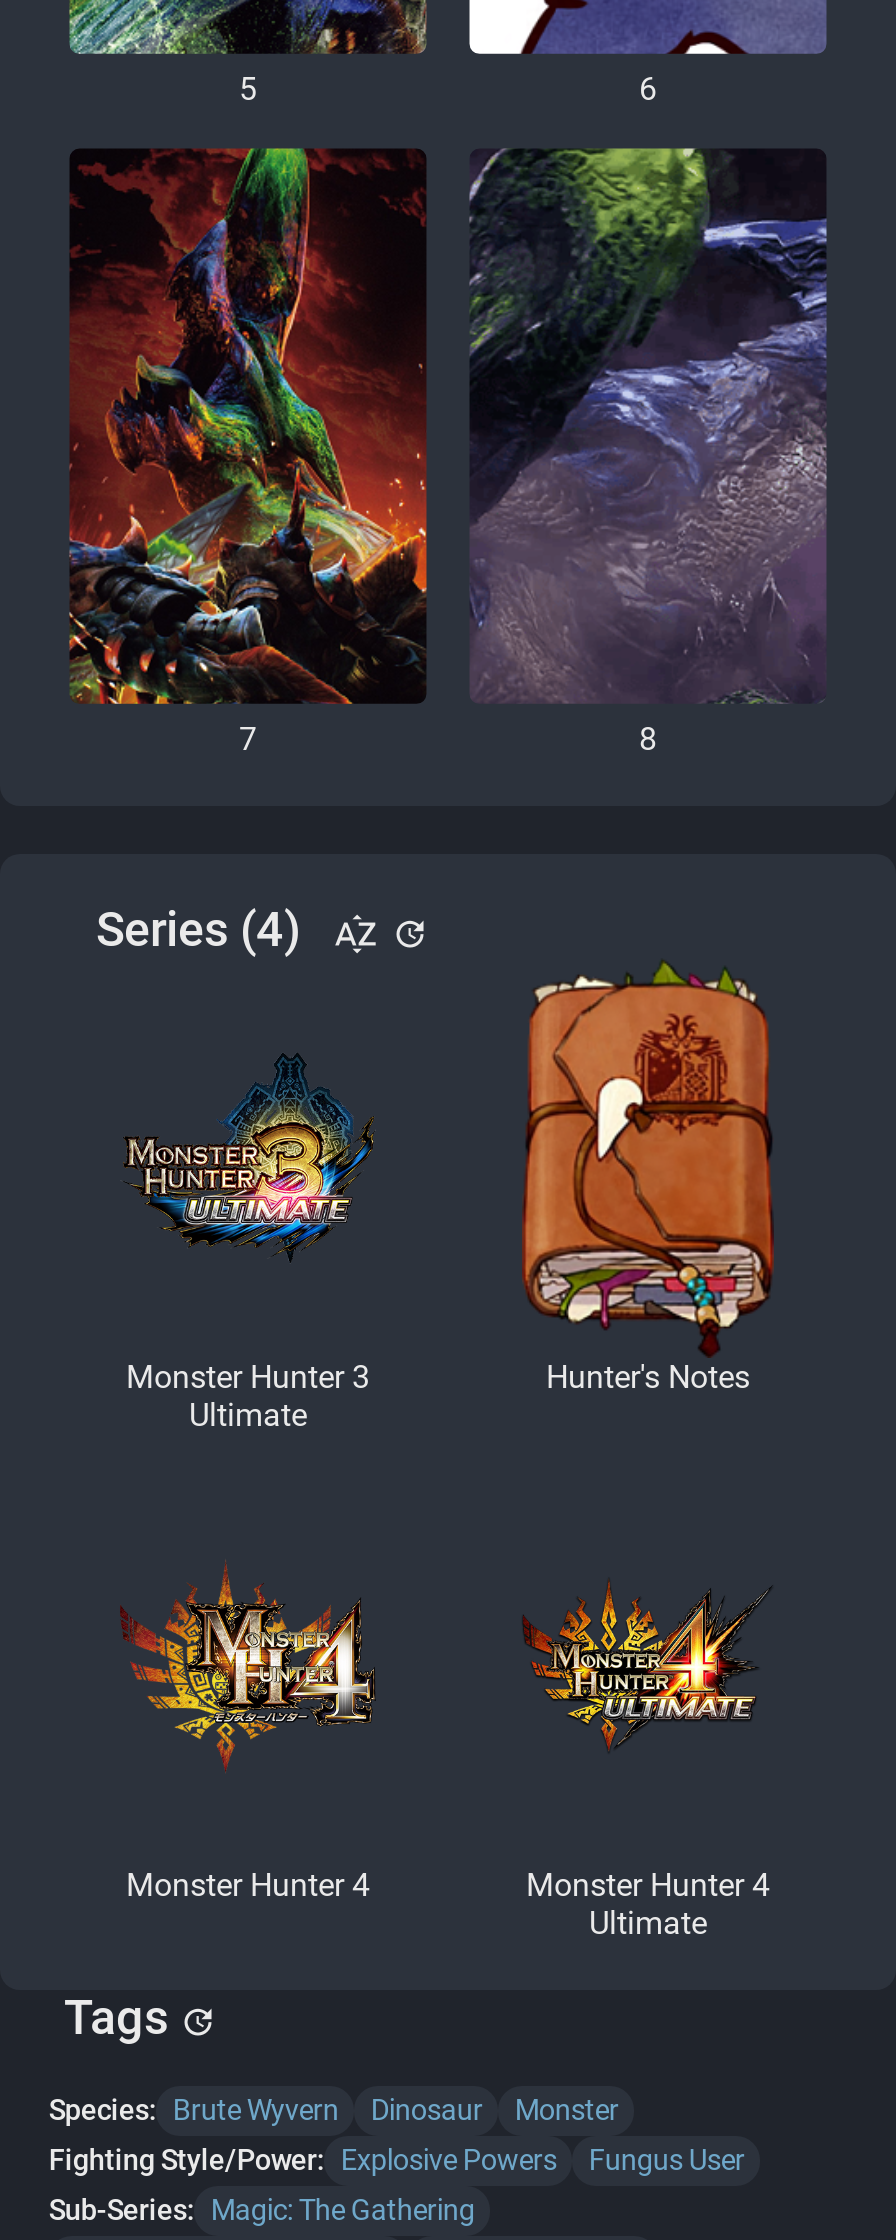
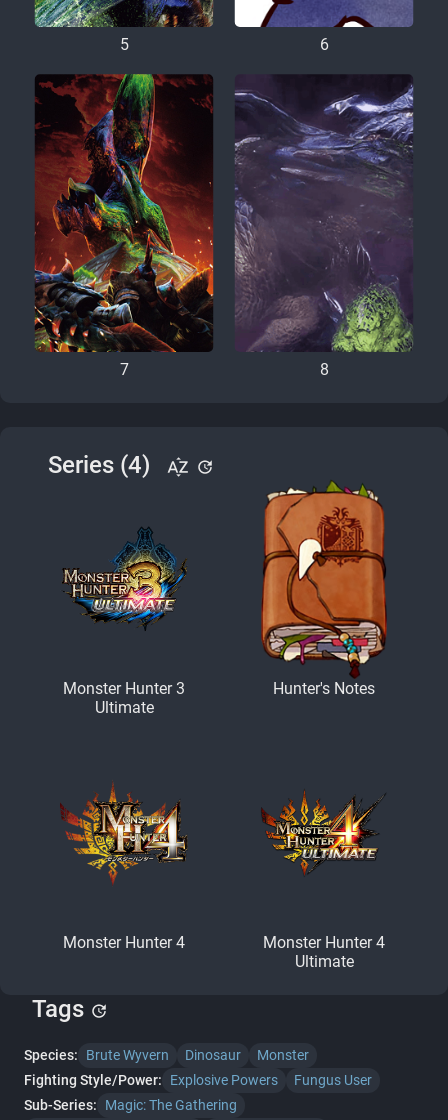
- [image]
+ [image]
